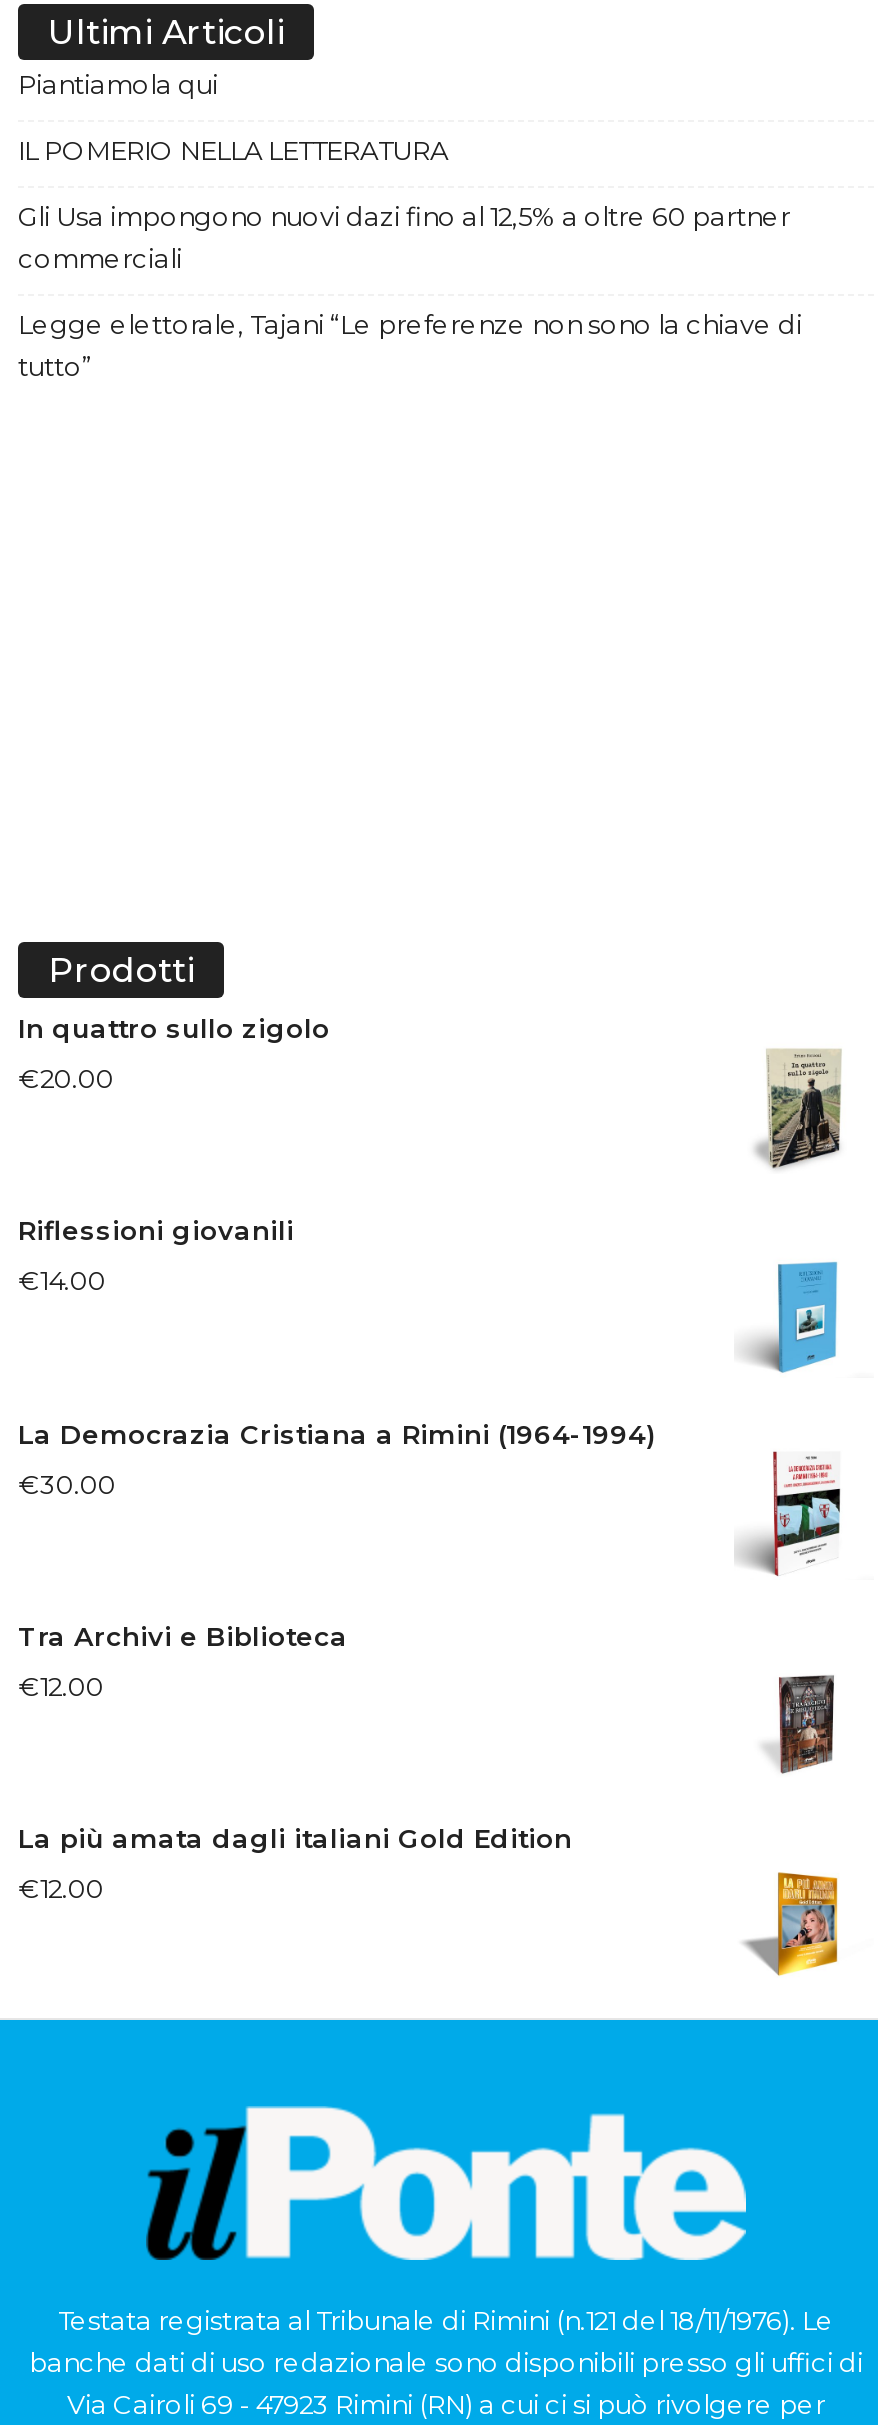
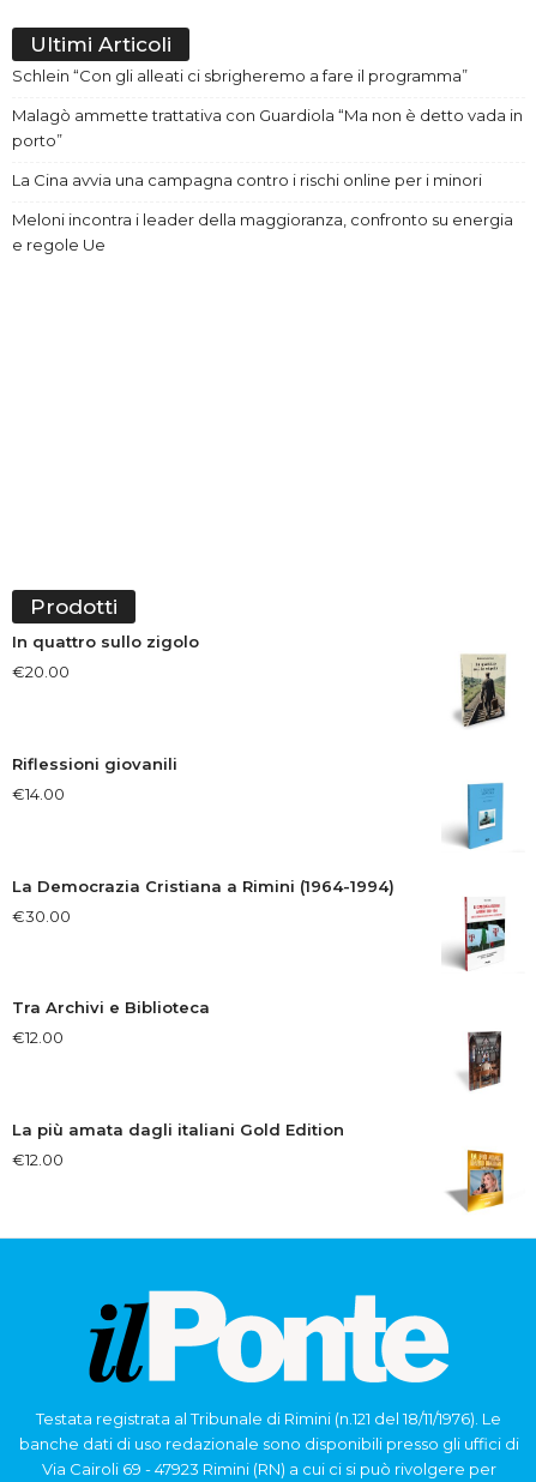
- Piantiamola qui
+ Schlein “Con gli alleati ci sbrigheremo a fare il programma”

- IL POMERIO NELLA LETTERATURA
+ Malagò ammette trattativa con Guardiola “Ma non è detto vada in
+ porto”

- Gli Usa impongono nuovi dazi fino al 12,5% a oltre 60 partner
- commerciali
+ La Cina avvia una campagna contro i rischi online per i minori

- Legge elettorale, Tajani “Le preferenze non sono la chiave di
- tutto”
+ Meloni incontra i leader della maggioranza, confronto su energia
+ e regole Ue
